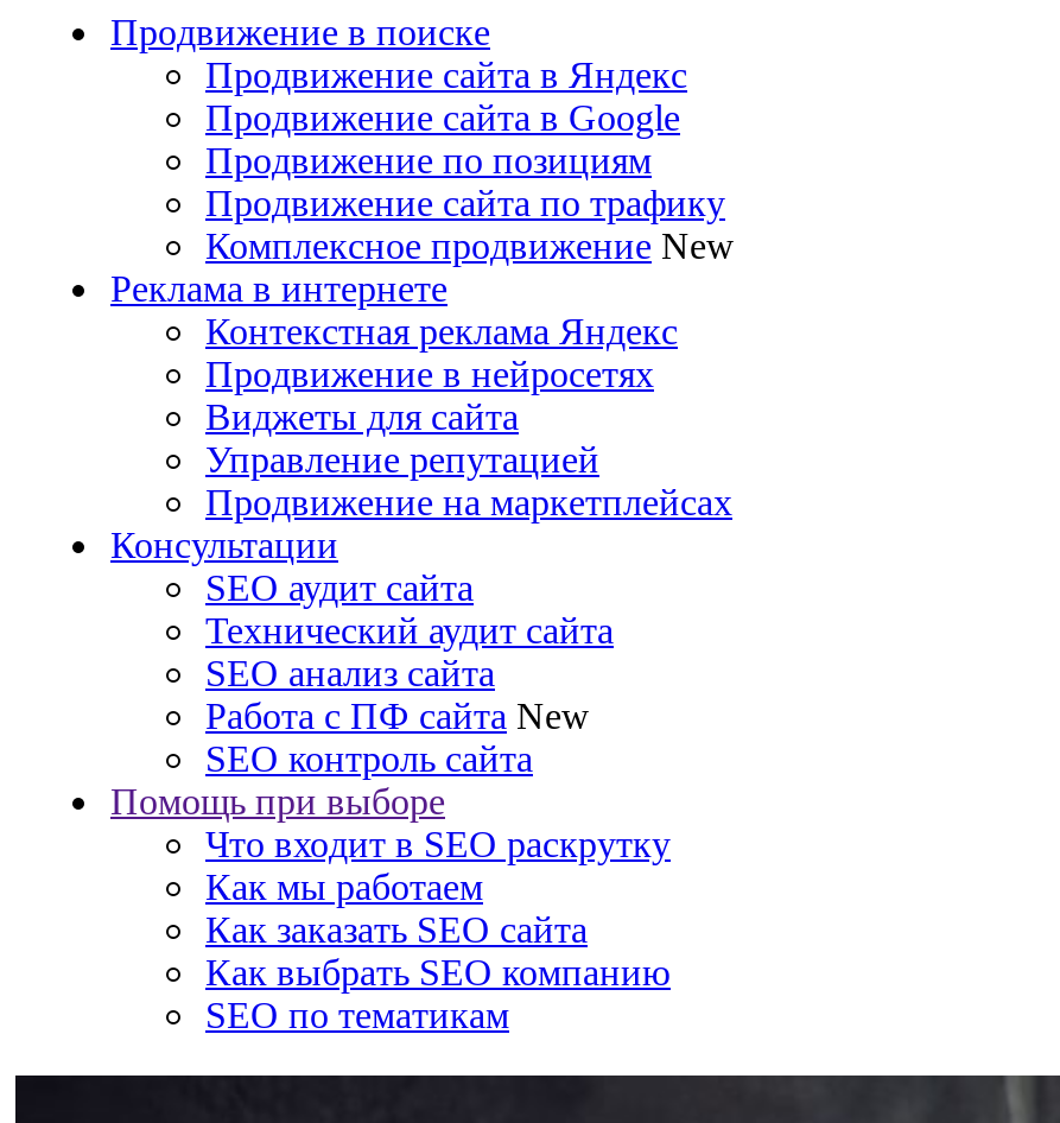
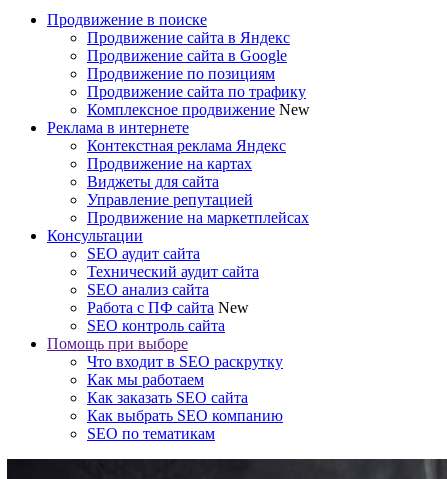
- Продвижение в нейросетях
+ Продвижение на картах
